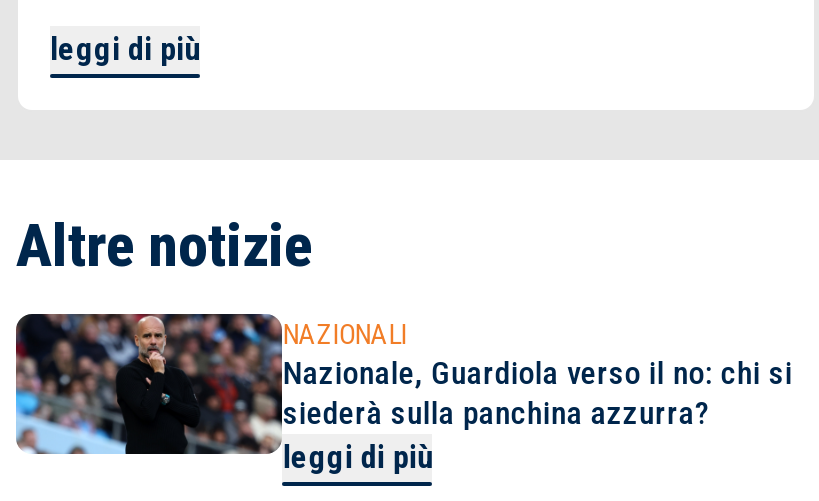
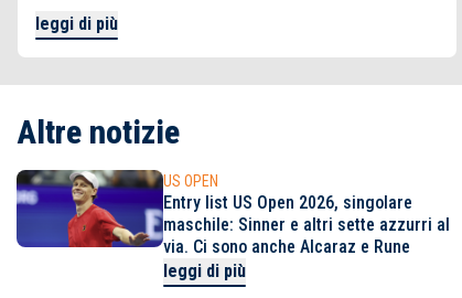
- [image]
- NAZIONALI
- Nazionale, Guardiola verso il no: chi si
- siederà sulla panchina azzurra?
+ [image]
+ US OPEN
+ Entry list US Open 2026, singolare
+ maschile: Sinner e altri sette azzurri al
+ via. Ci sono anche Alcaraz e Rune
